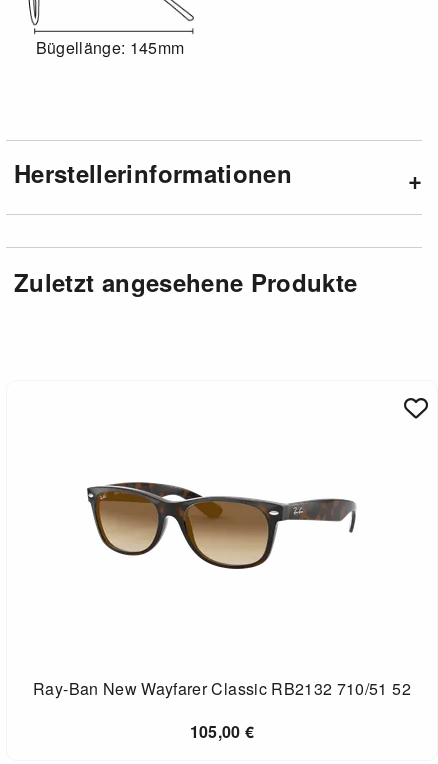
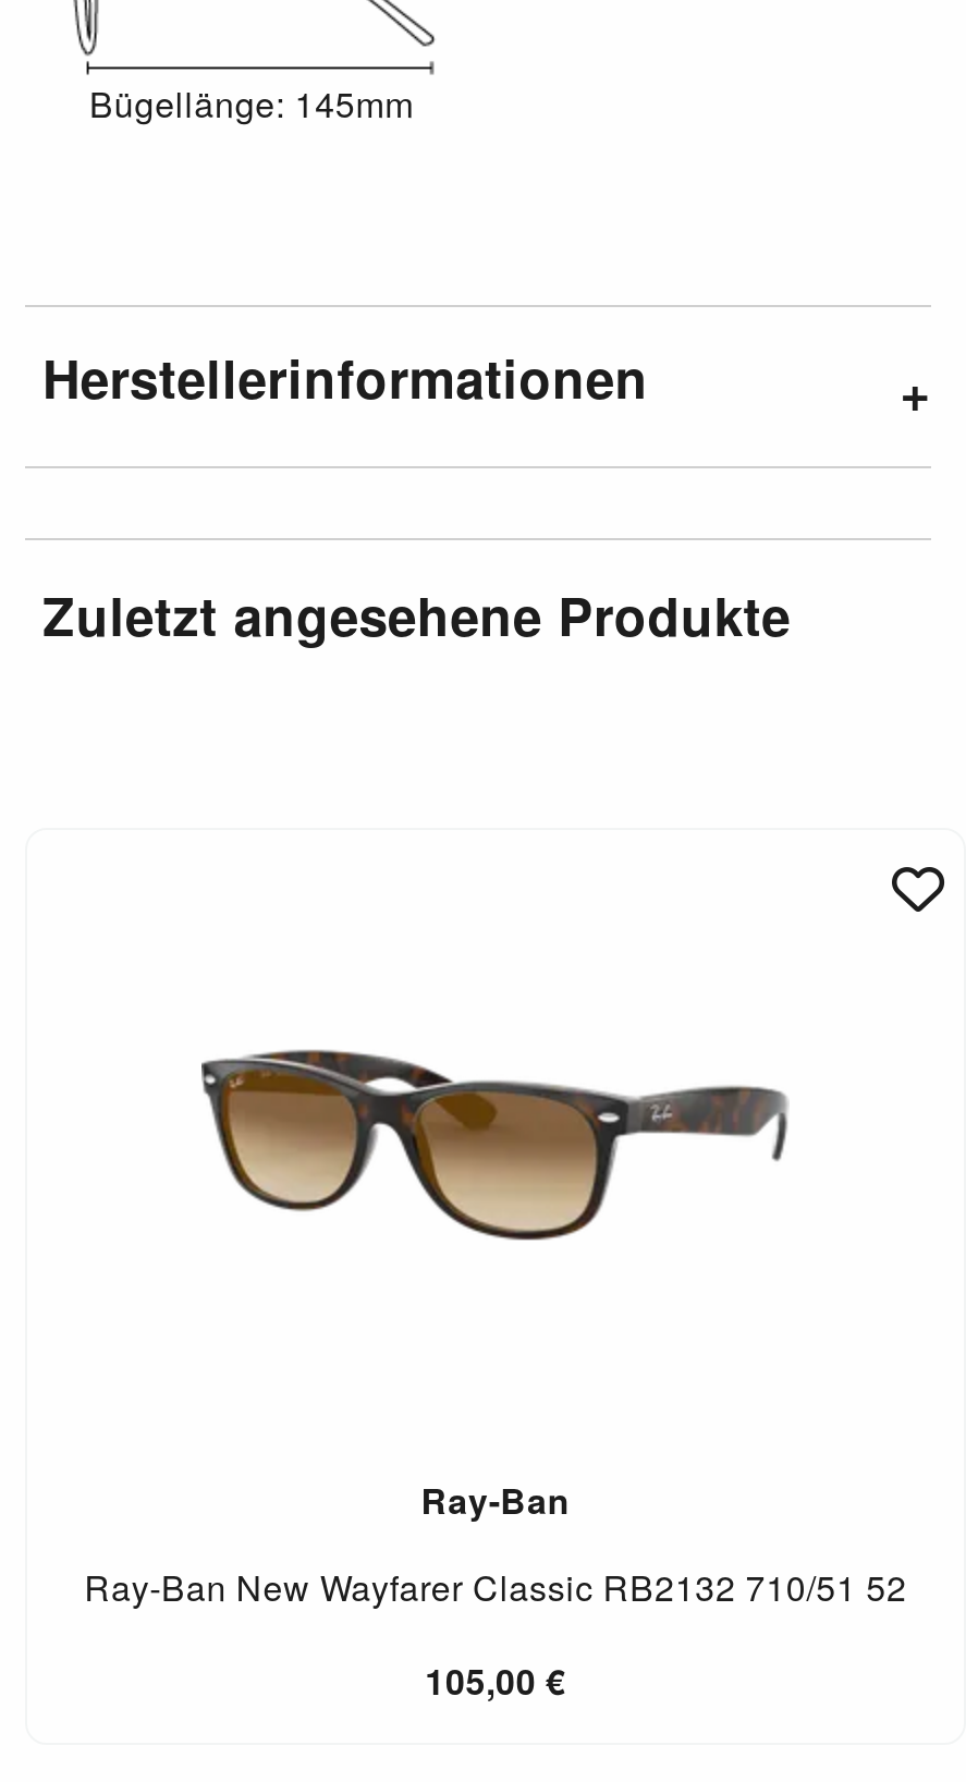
+ Ray-Ban
